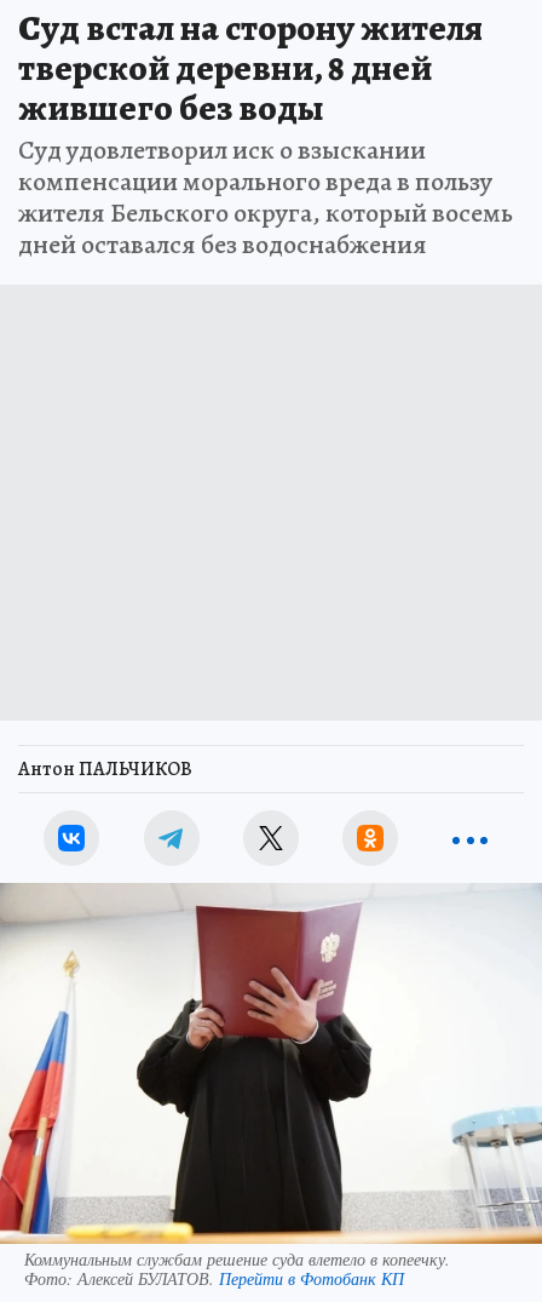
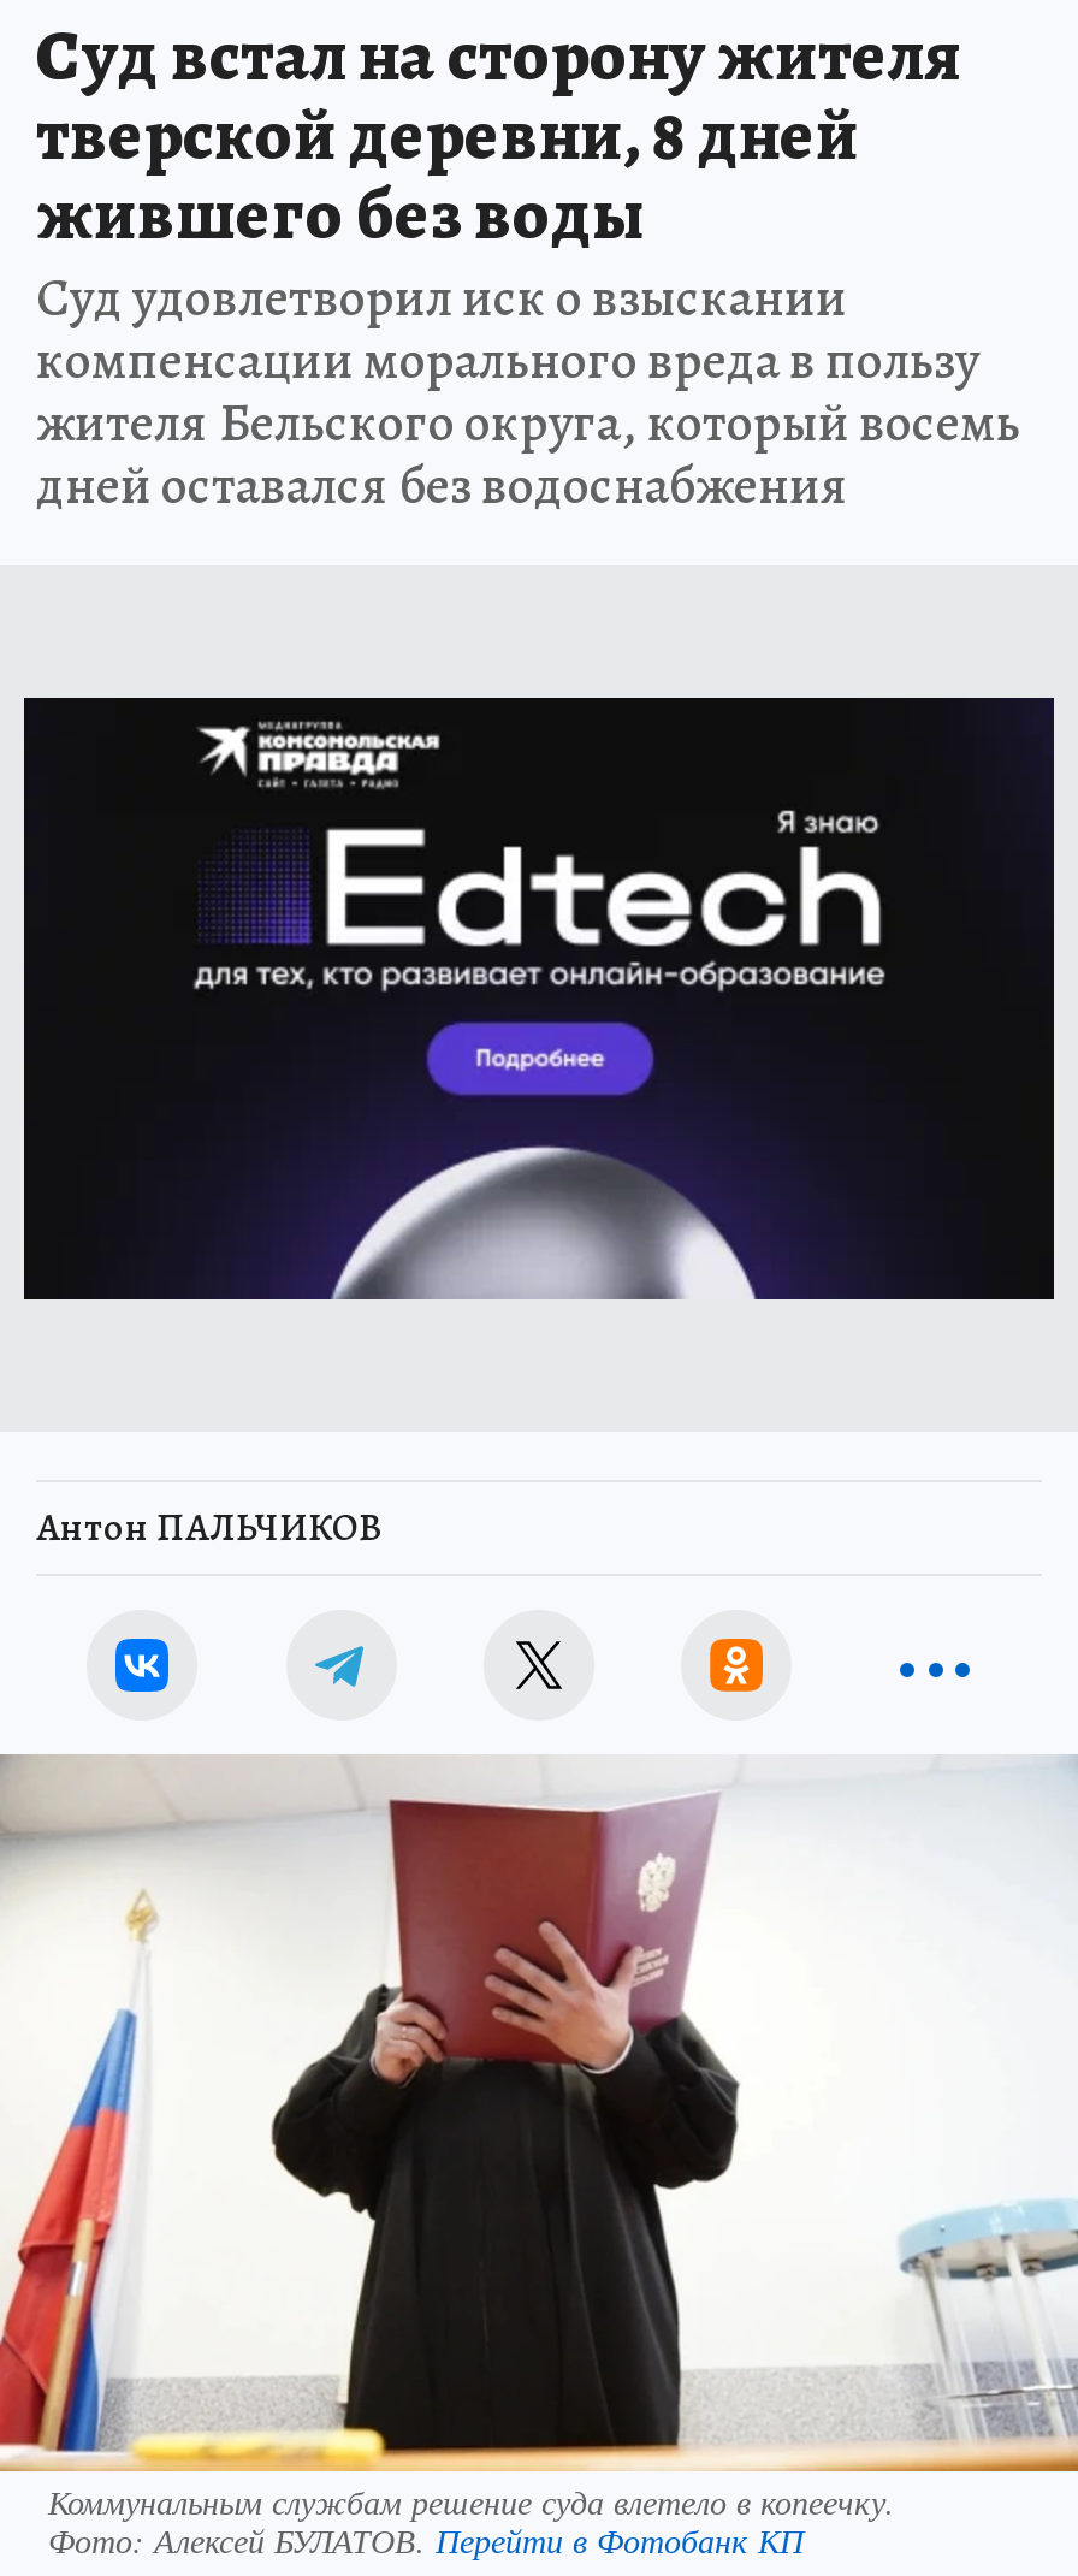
+ [image]
